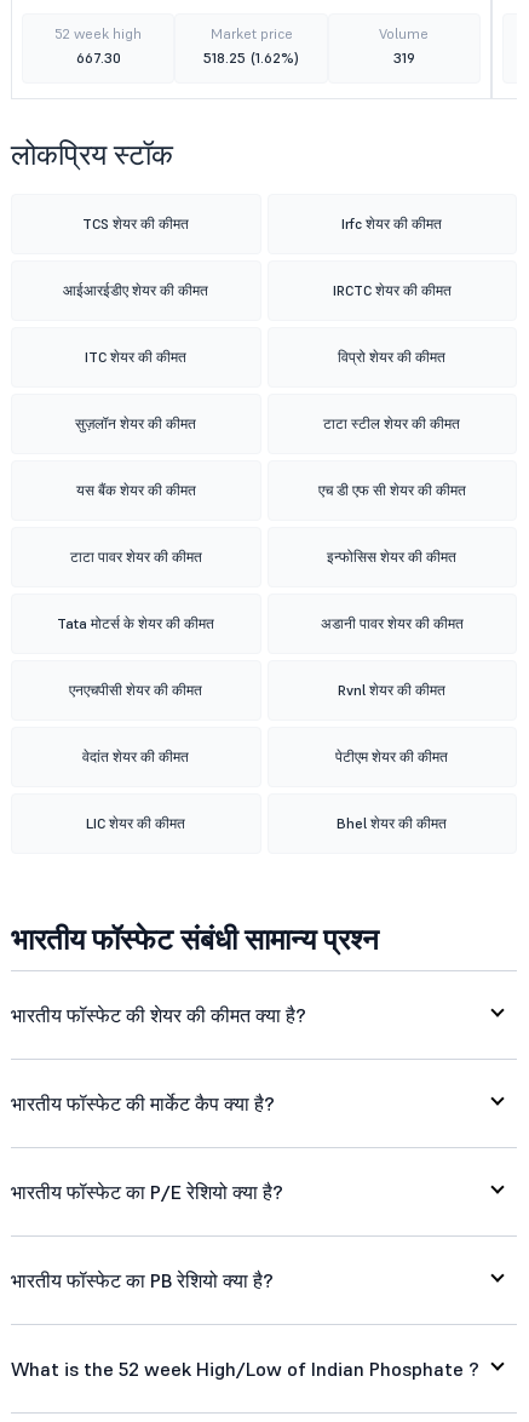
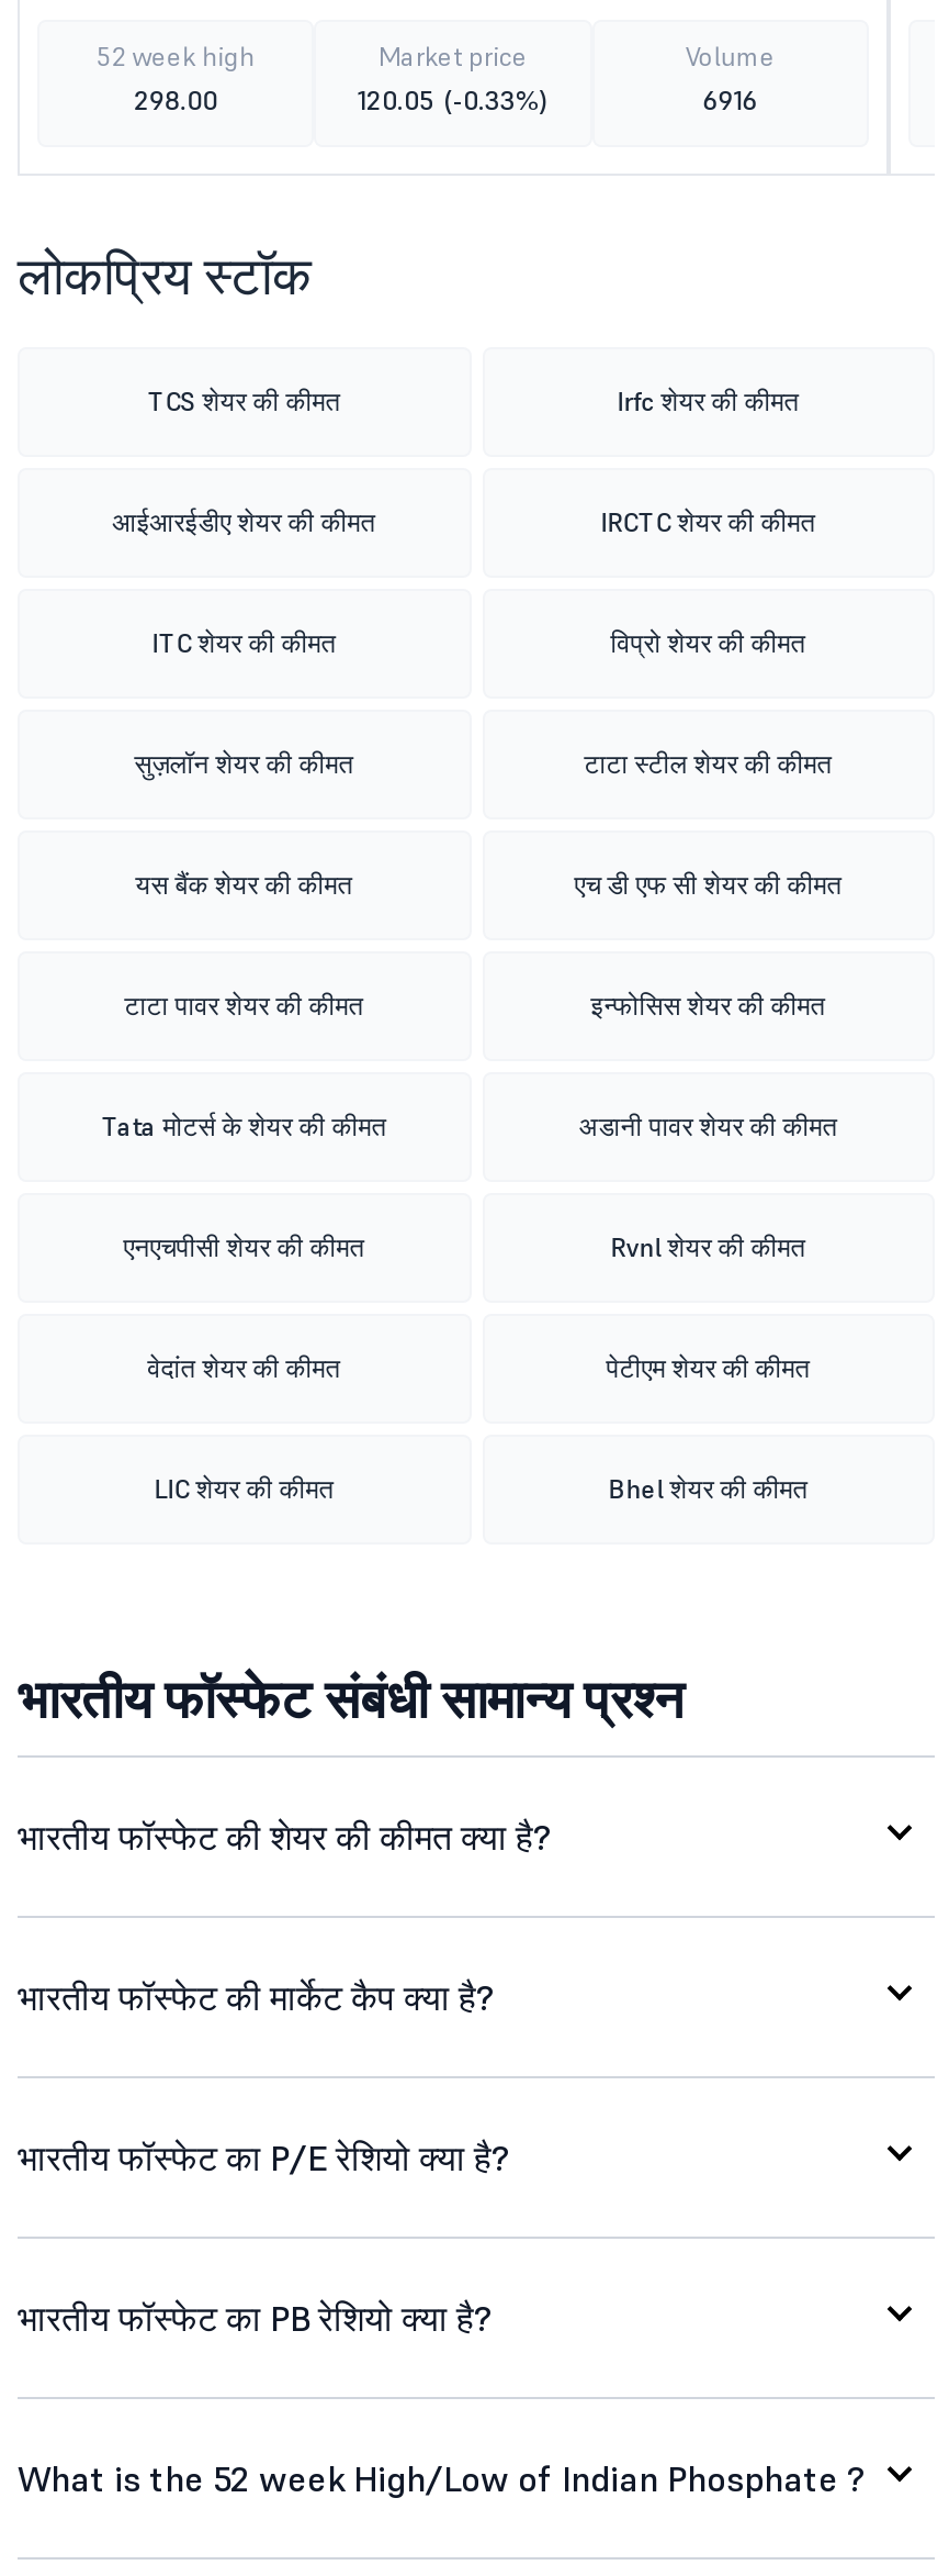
- 667.30
+ 298.00

- 518.25 (1.62%)
+ 120.05 (-0.33%)

- 319
+ 6916
